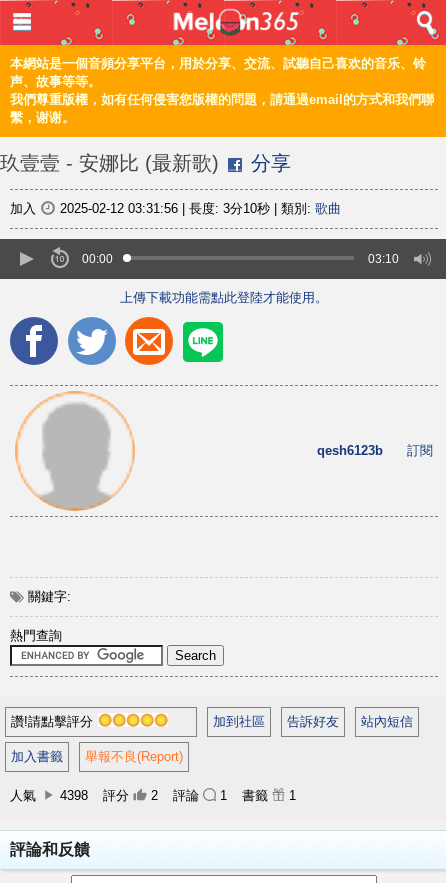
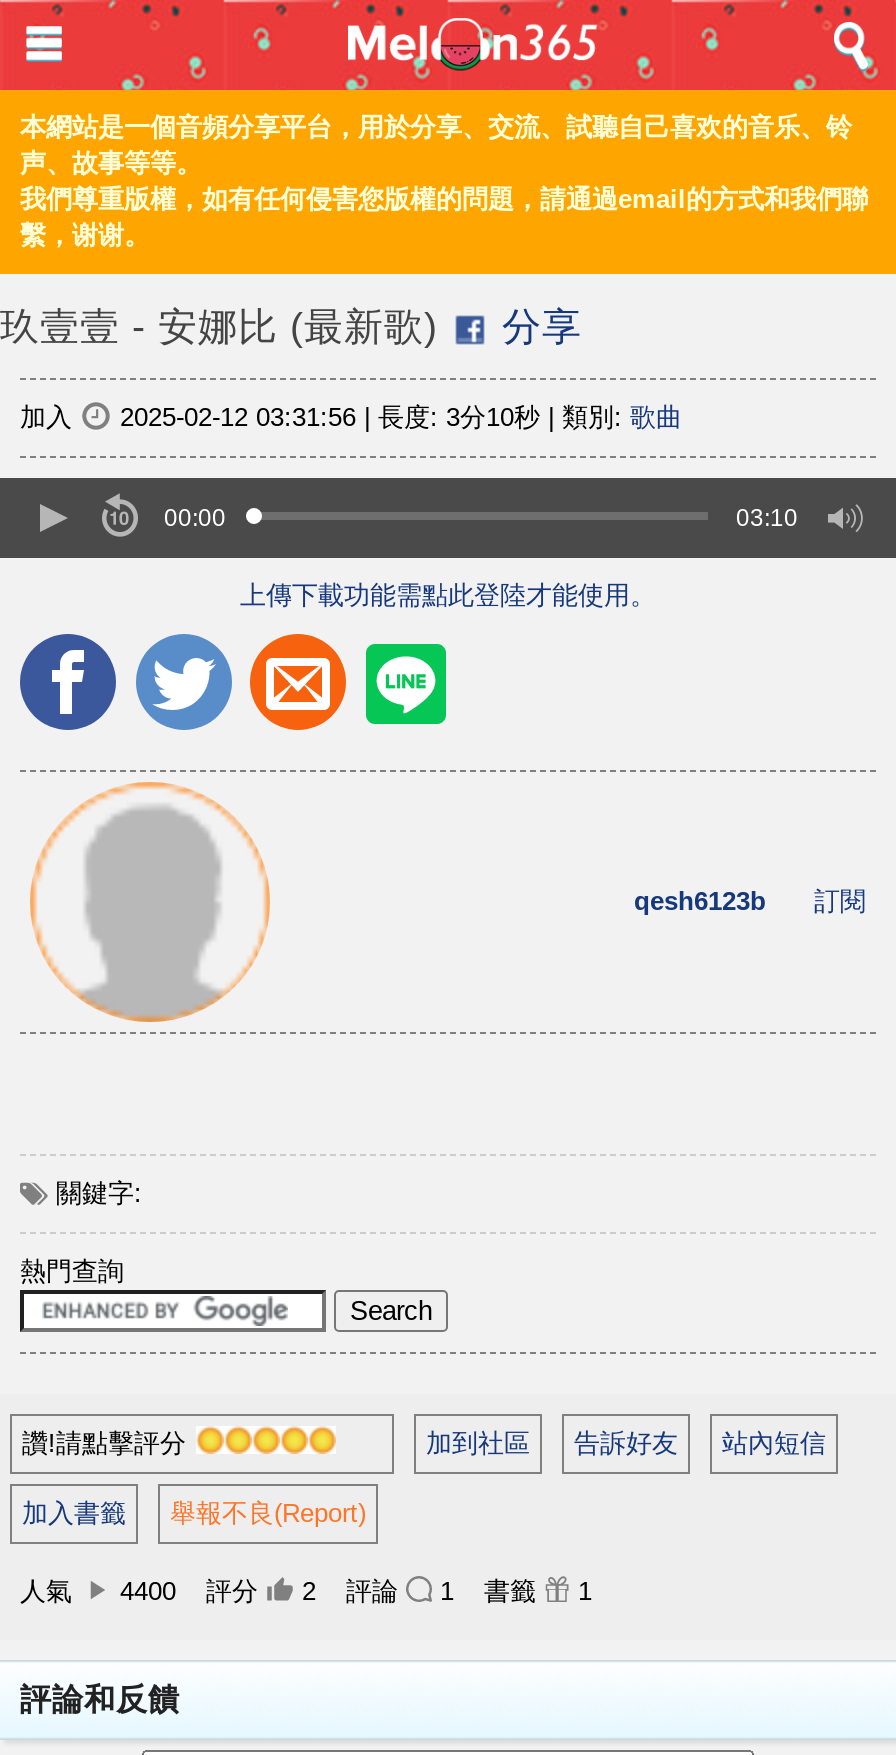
- 人氣 4398 評分 2 評論 1 書籤 1
+ 人氣 4400 評分 2 評論 1 書籤 1
